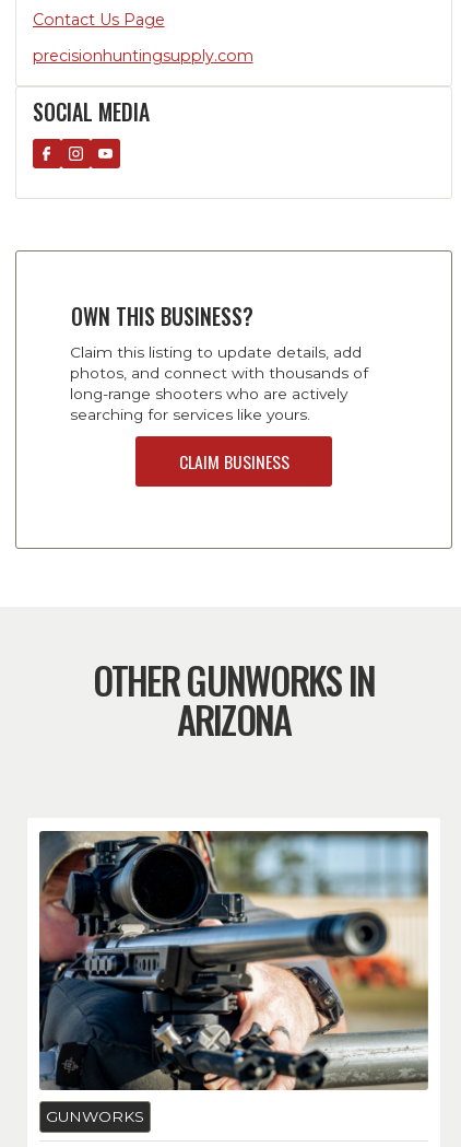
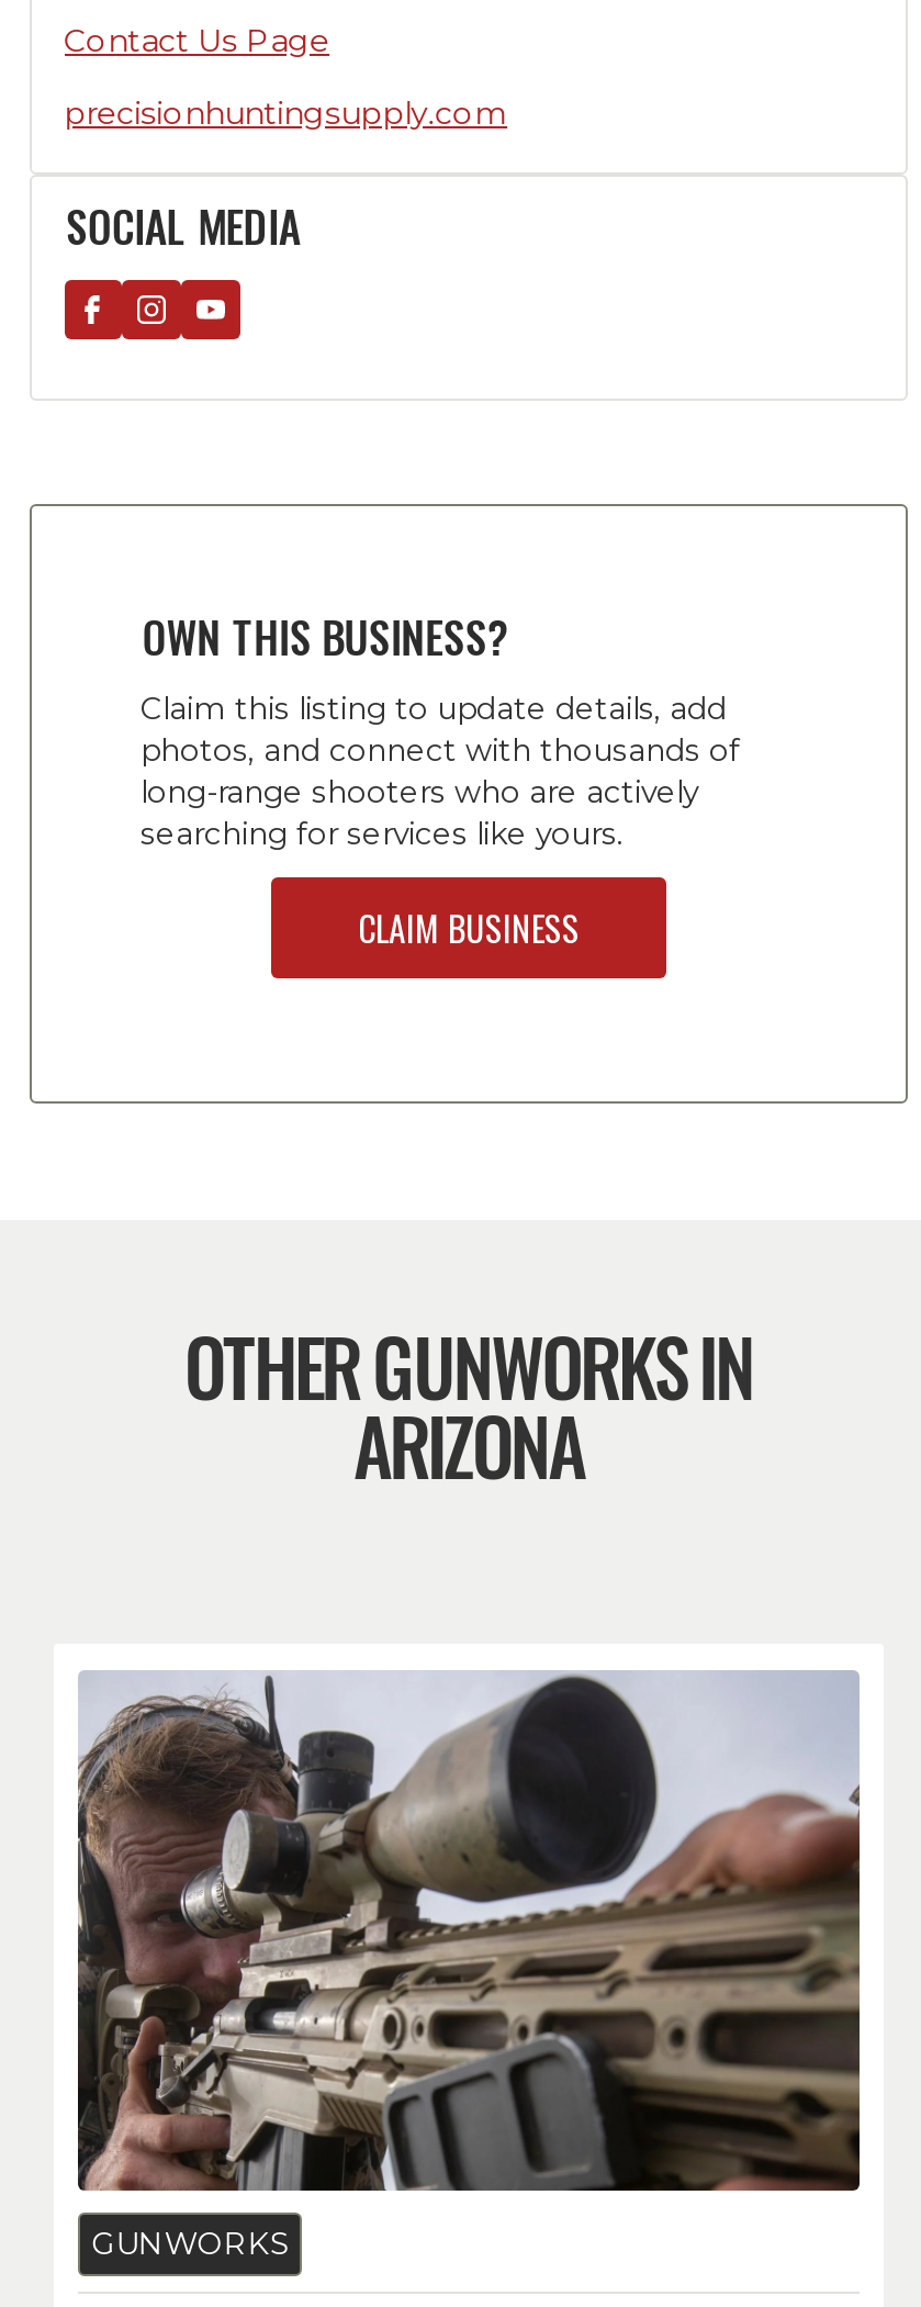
- [image]
+ [image]
